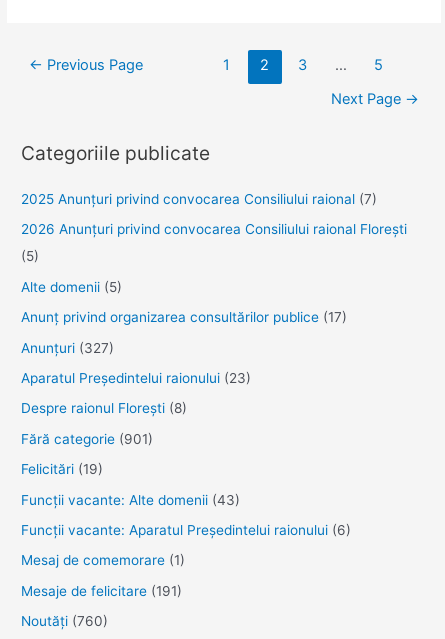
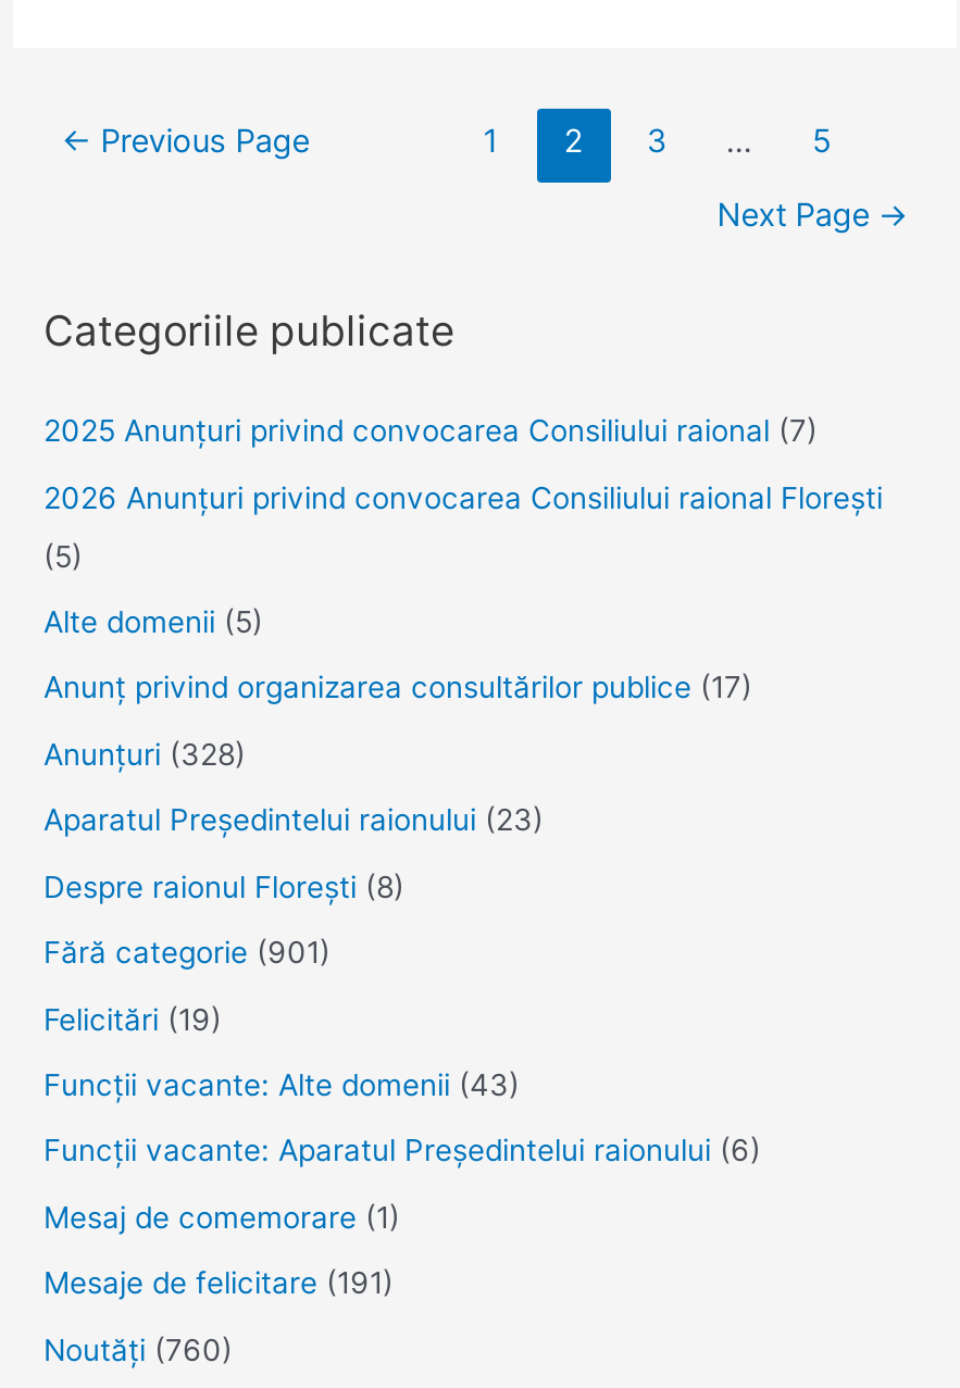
- Anunţuri (327)
+ Anunţuri (328)
